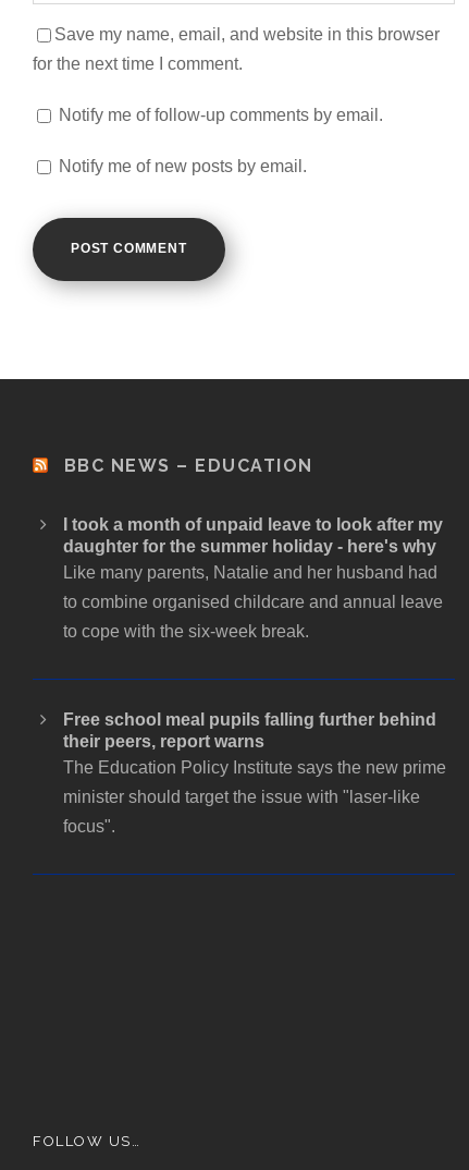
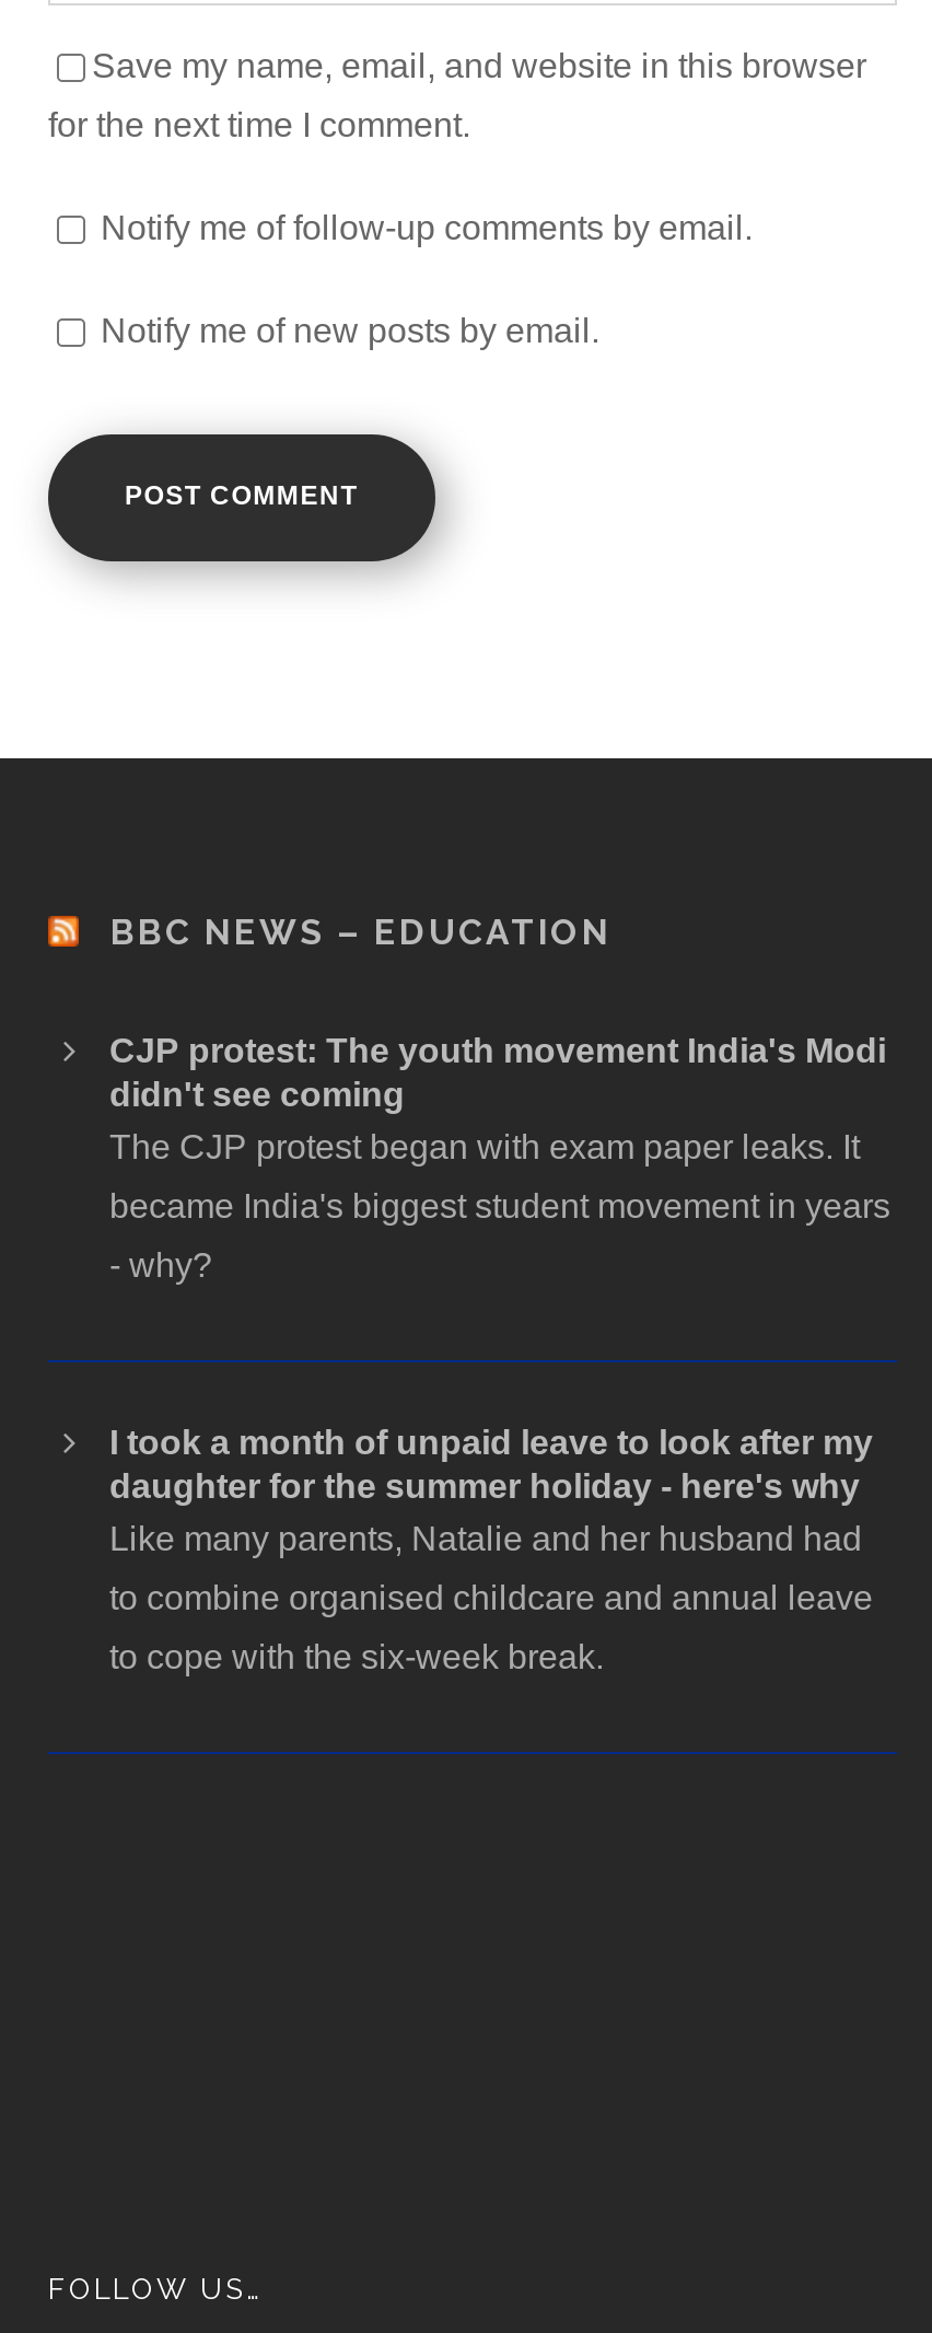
+ CJP protest: The youth movement India's Modi
+ didn't see coming
+ The CJP protest began with exam paper leaks. It
+ became India's biggest student movement in years
+ - why?

moved down: I took a month of unpaid leave to look after my | daughter for the summer holiday - here's why | Like many parents, Natalie and her husband had | to combine organised childcare and annual leave | to cope with the six-week break.

- Free school meal pupils falling further behind
- their peers, report warns
- The Education Policy Institute says the new prime
- minister should target the issue with "laser-like
- focus".
